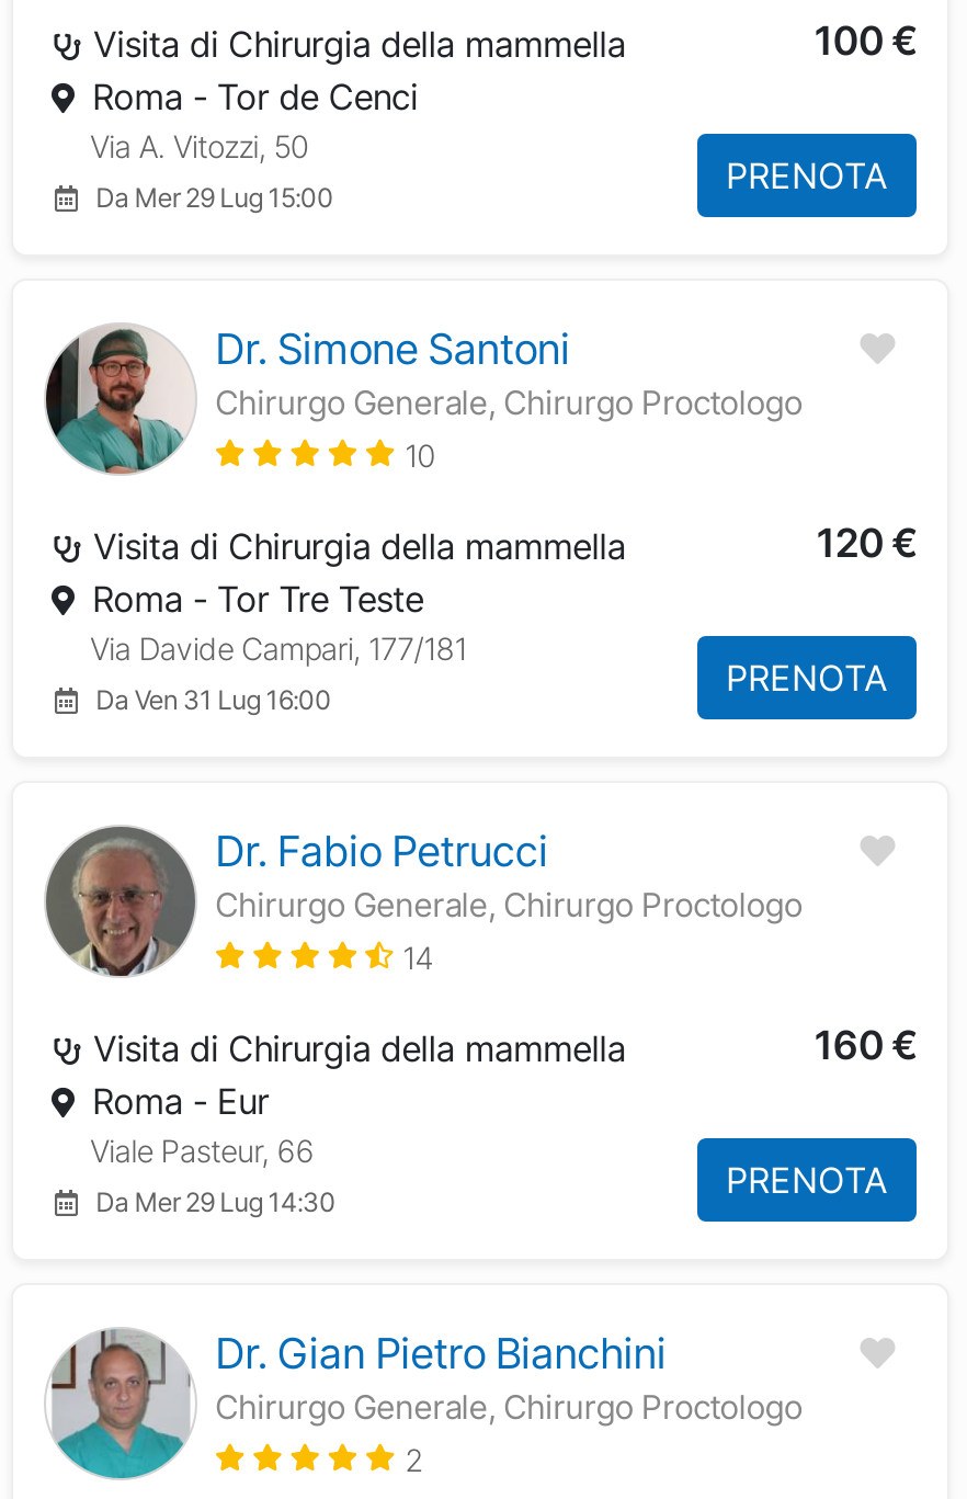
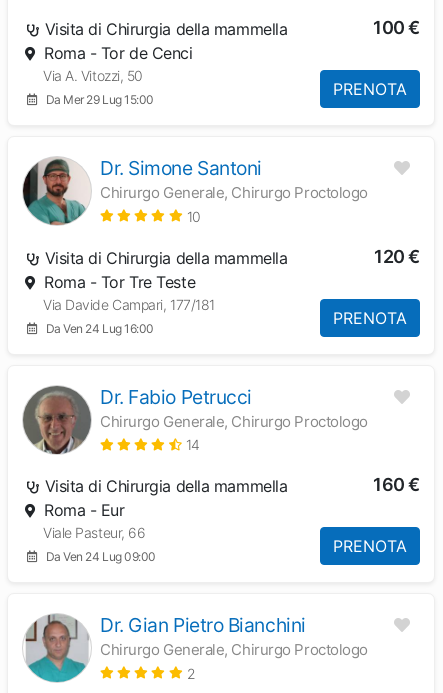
- Da Ven 31 Lug 16:00
+ Da Ven 24 Lug 16:00

- Da Mer 29 Lug 14:30
+ Da Ven 24 Lug 09:00
